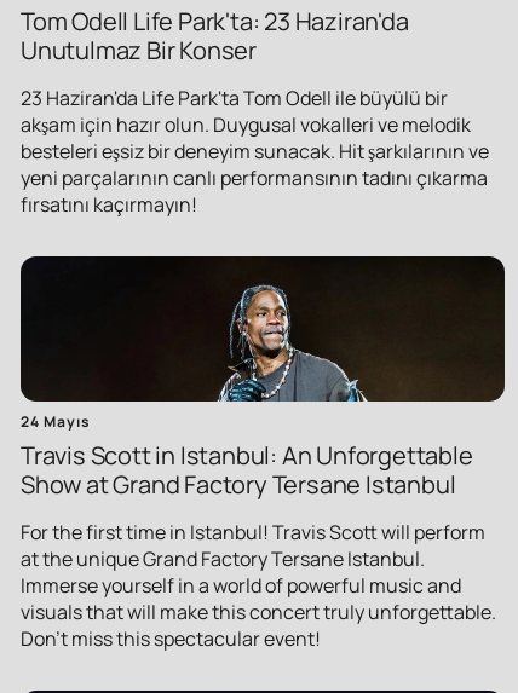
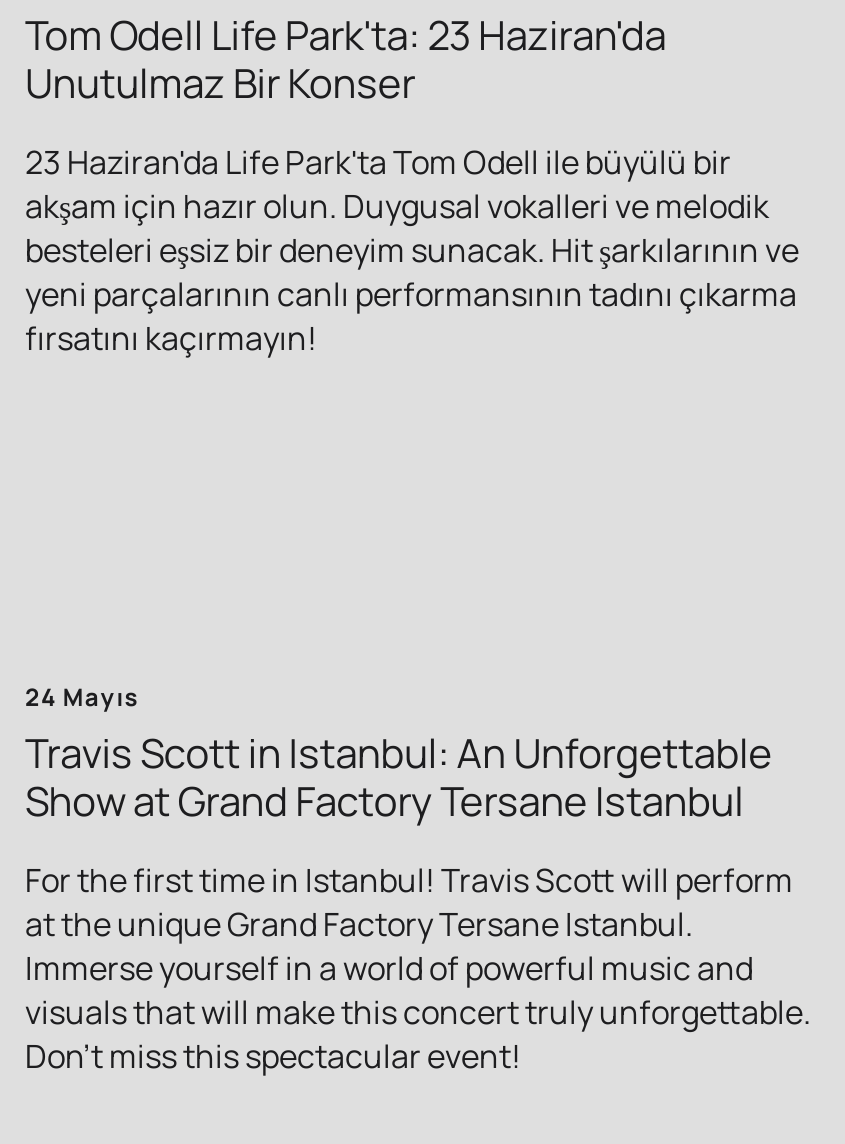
- [image]
